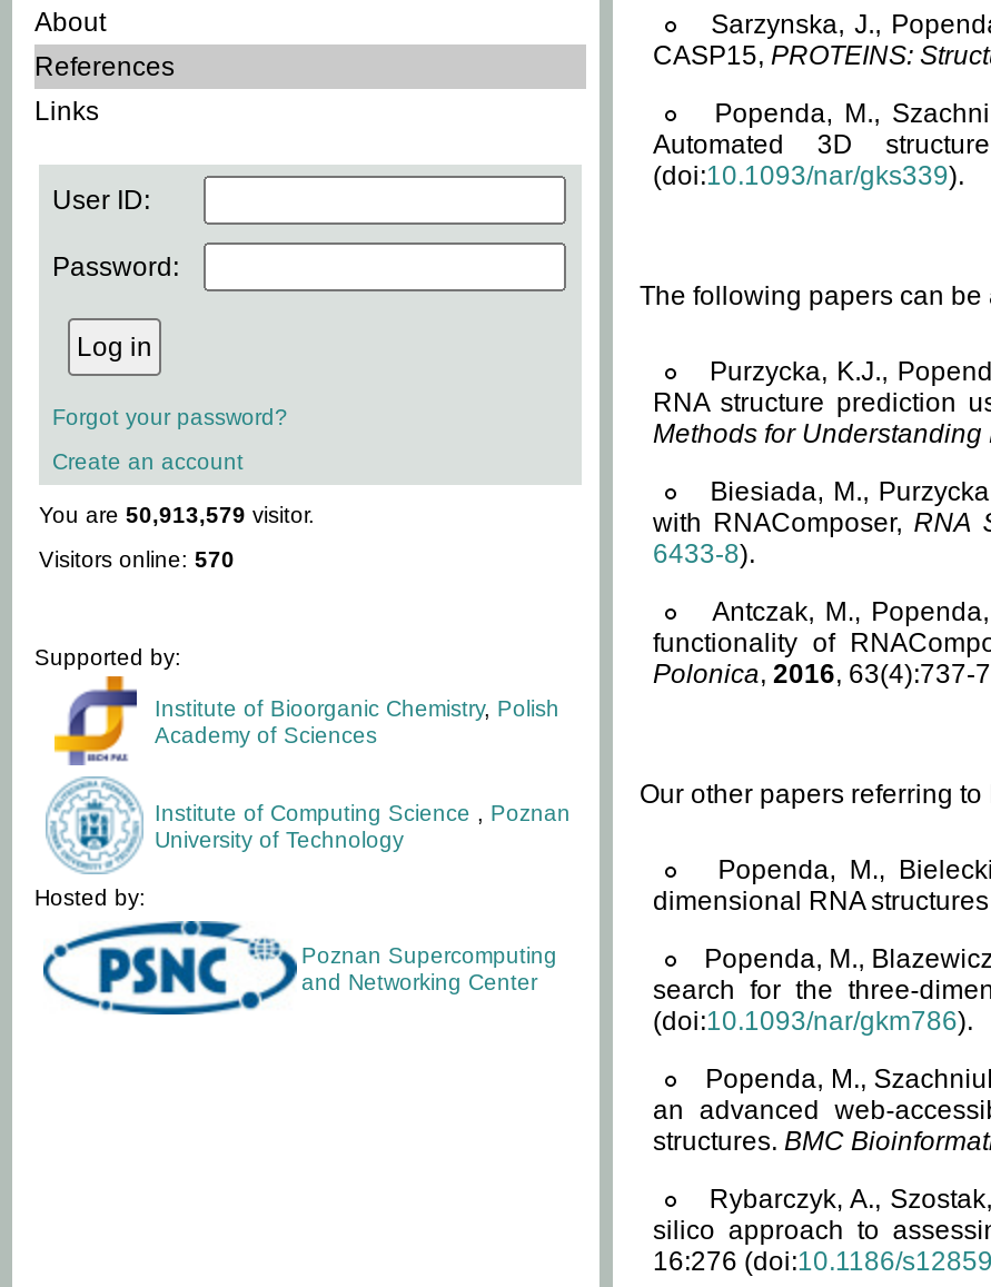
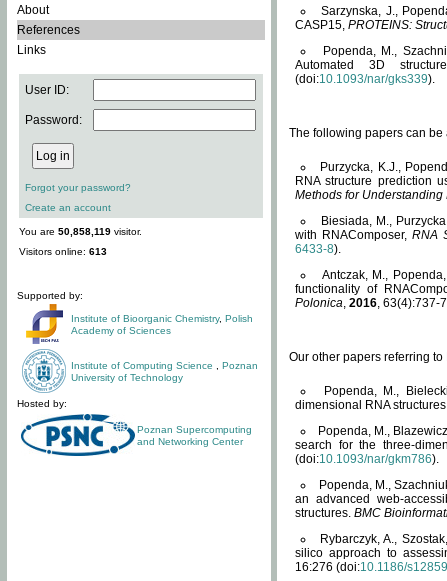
- You are 50,913,579 visitor.
+ You are 50,858,119 visitor.

- Visitors online: 570
+ Visitors online: 613
